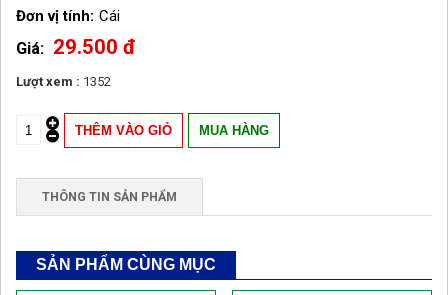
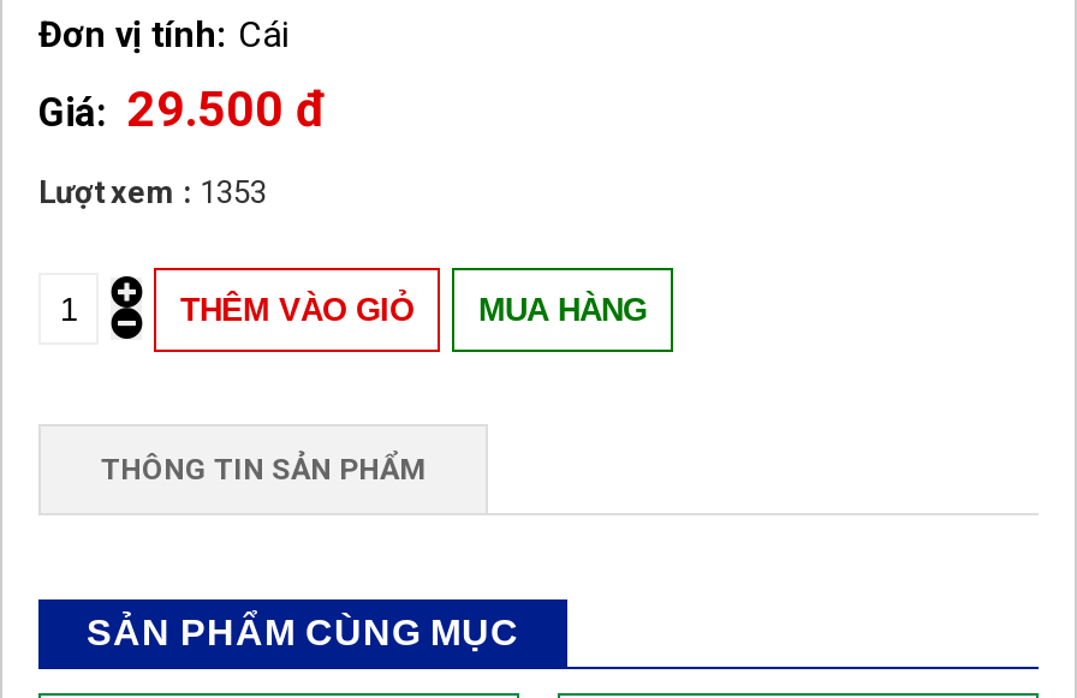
- Lượt xem : 1352
+ Lượt xem : 1353
